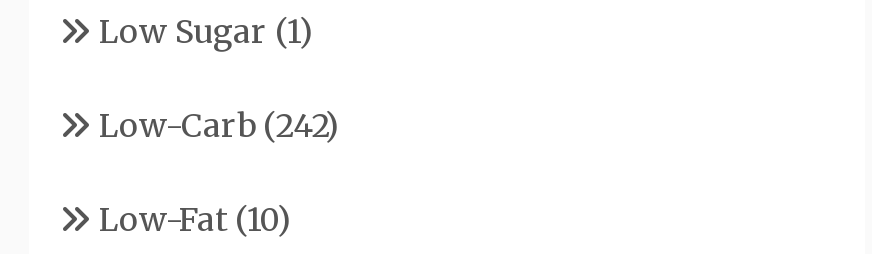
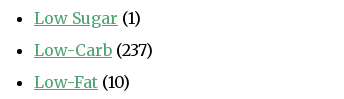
- Low-Carb (242)
+ Low-Carb (237)
